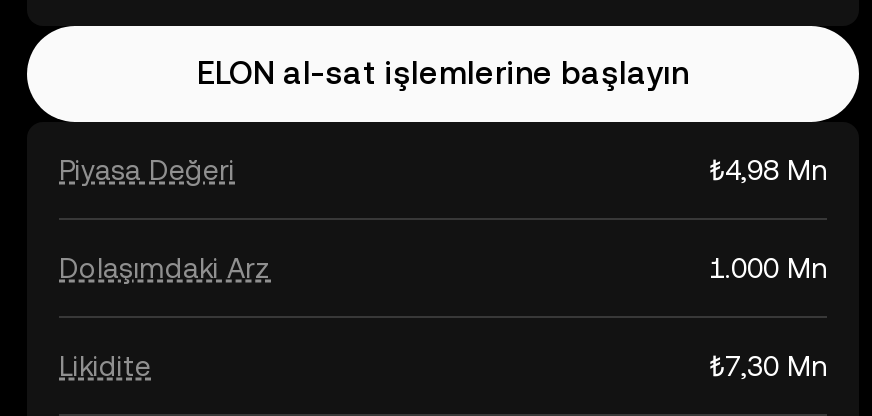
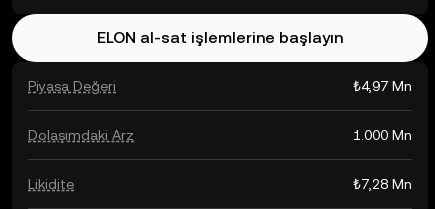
- ₺4,98 Mn
+ ₺4,97 Mn

- ₺7,30 Mn
+ ₺7,28 Mn
